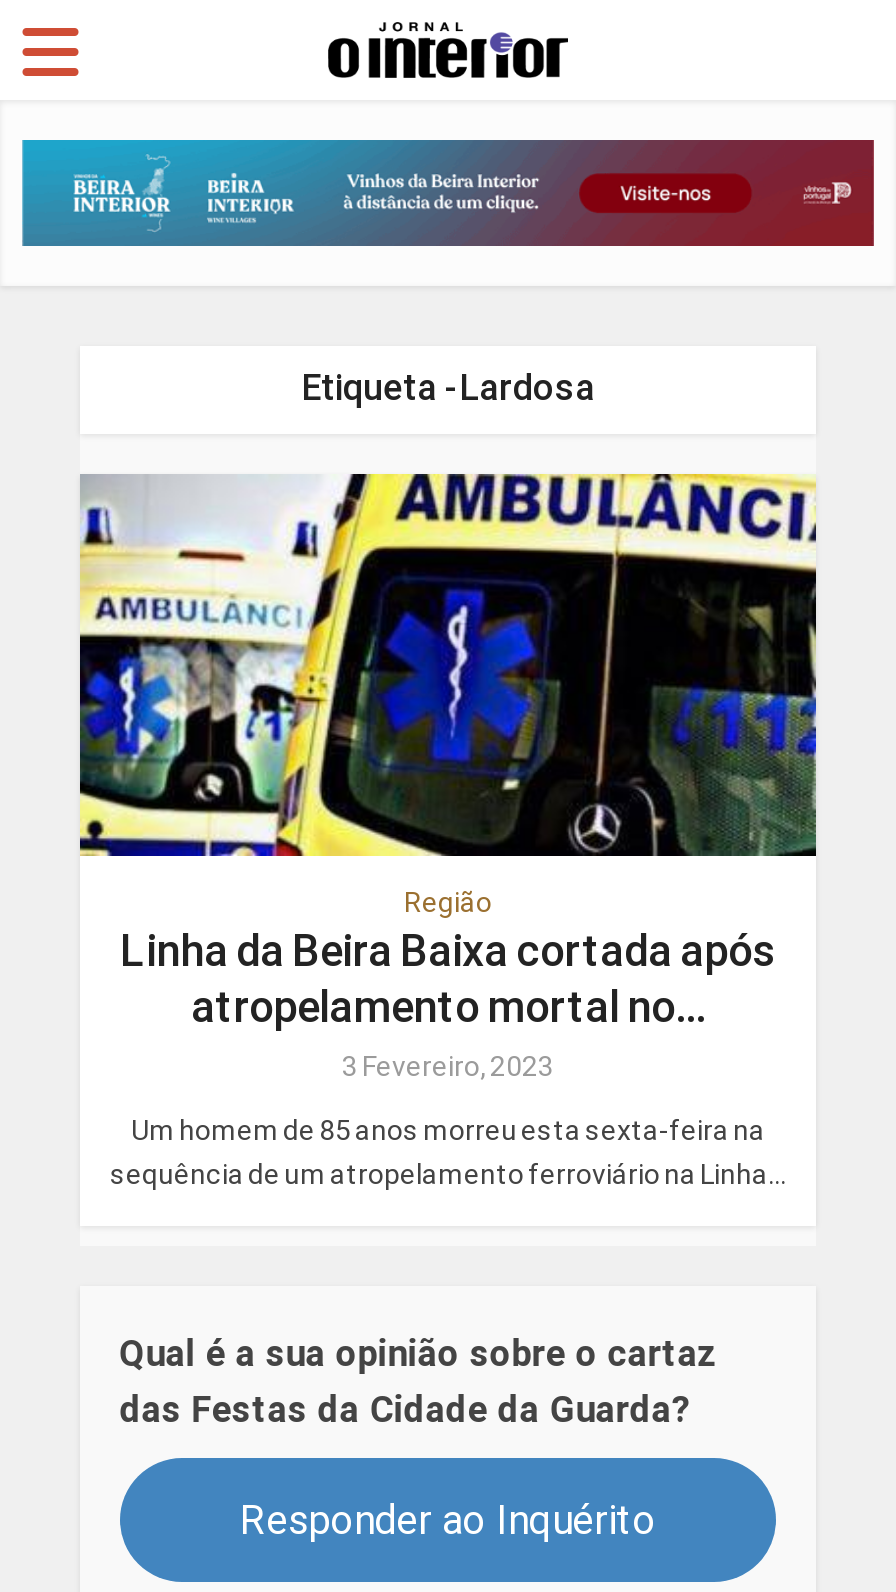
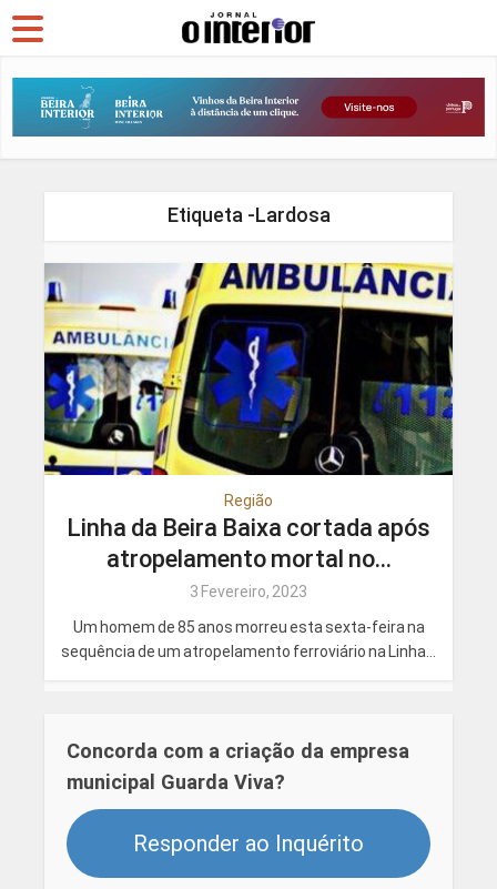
- Qual é a sua opinião sobre o cartaz
- das Festas da Cidade da Guarda?
+ Concorda com a criação da empresa
+ municipal Guarda Viva?
